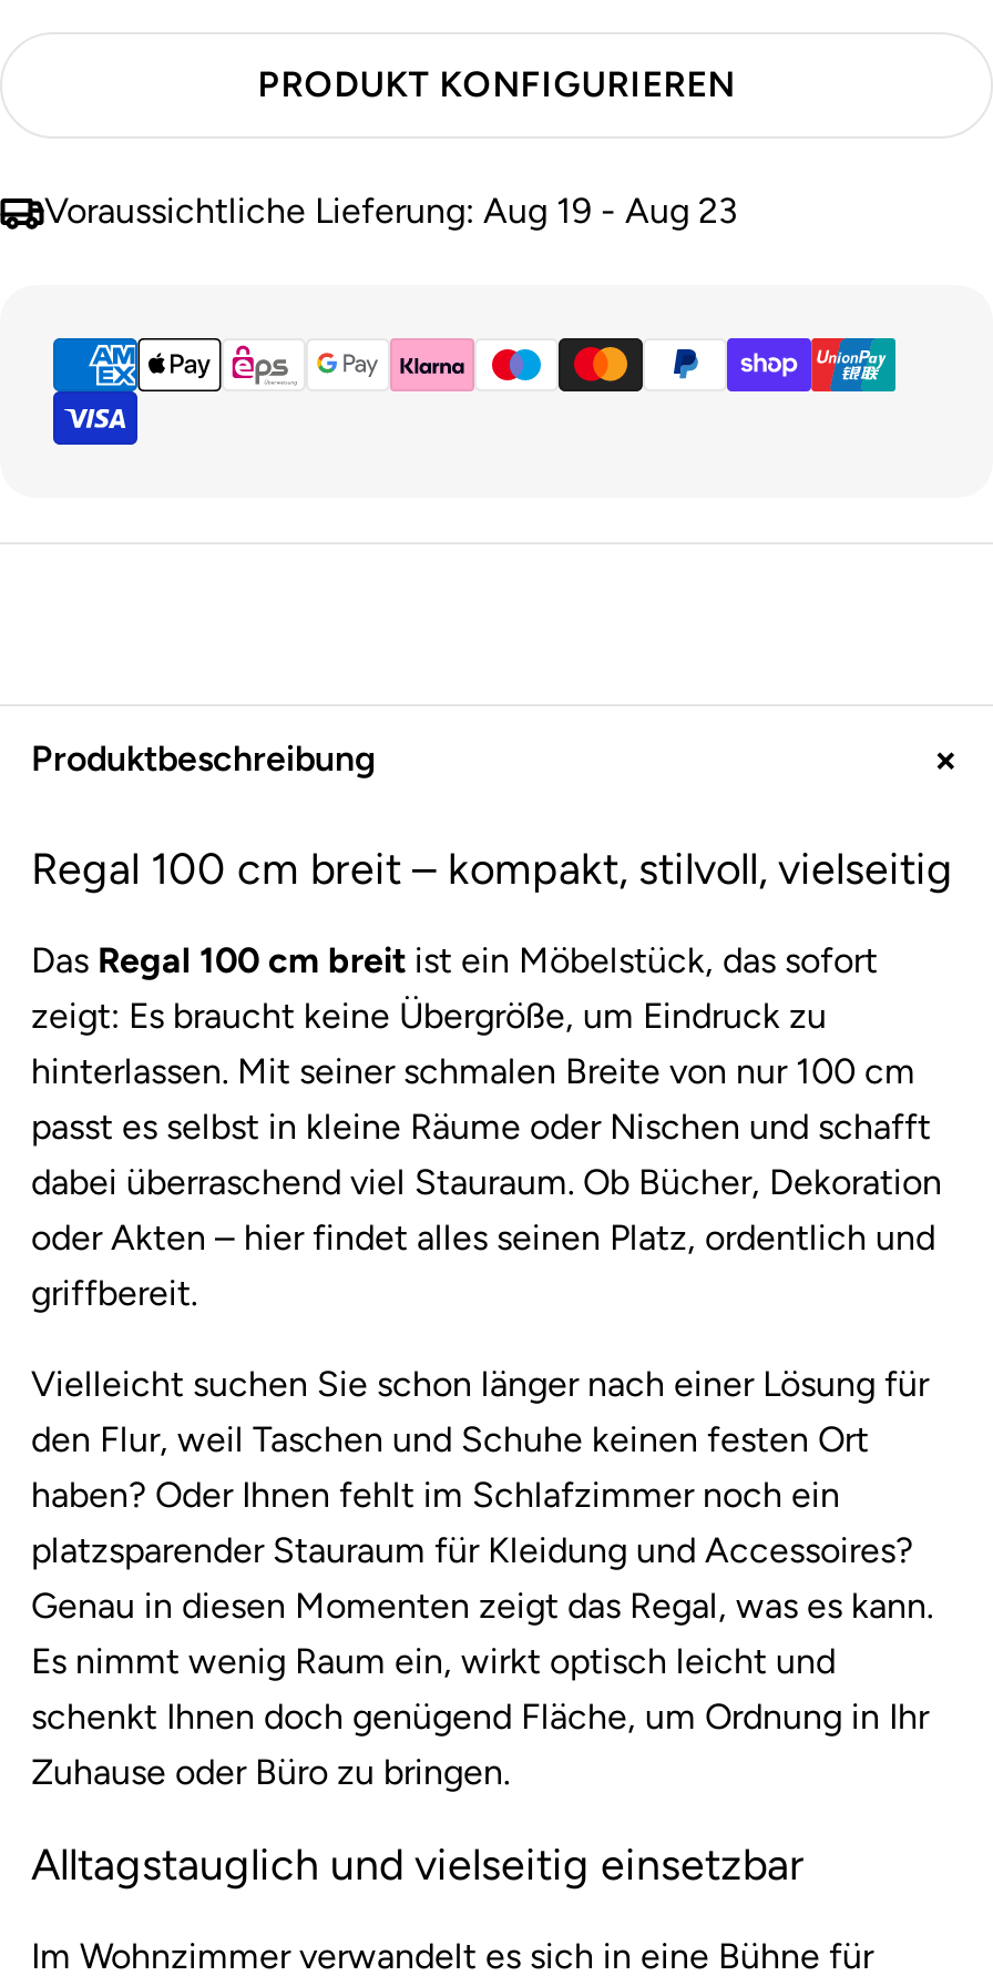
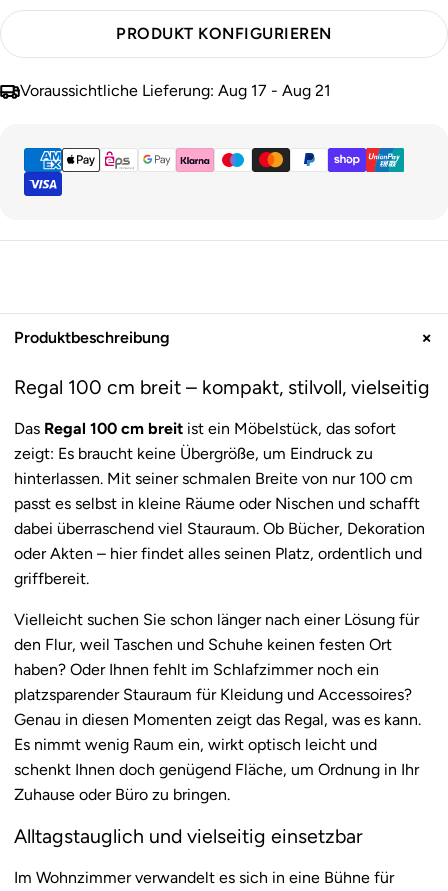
- Voraussichtliche Lieferung: Aug 19 - Aug 23
+ Voraussichtliche Lieferung: Aug 17 - Aug 21
